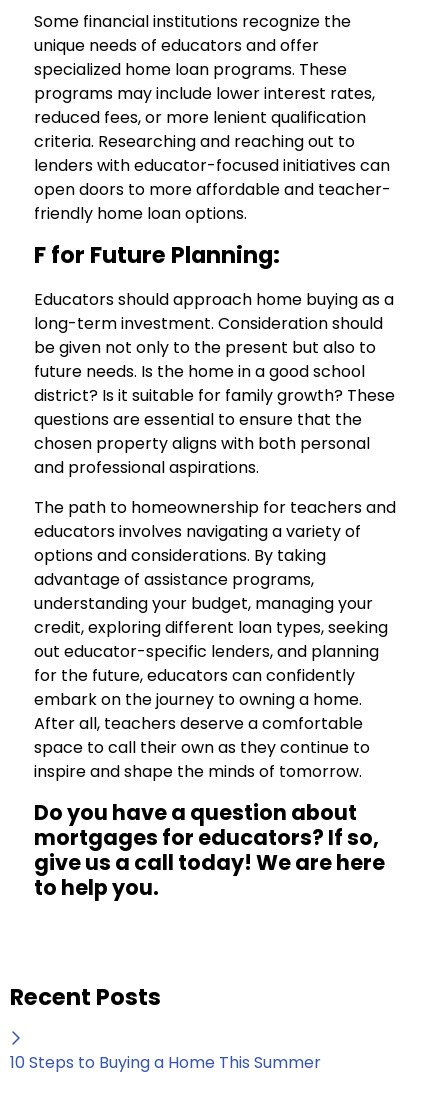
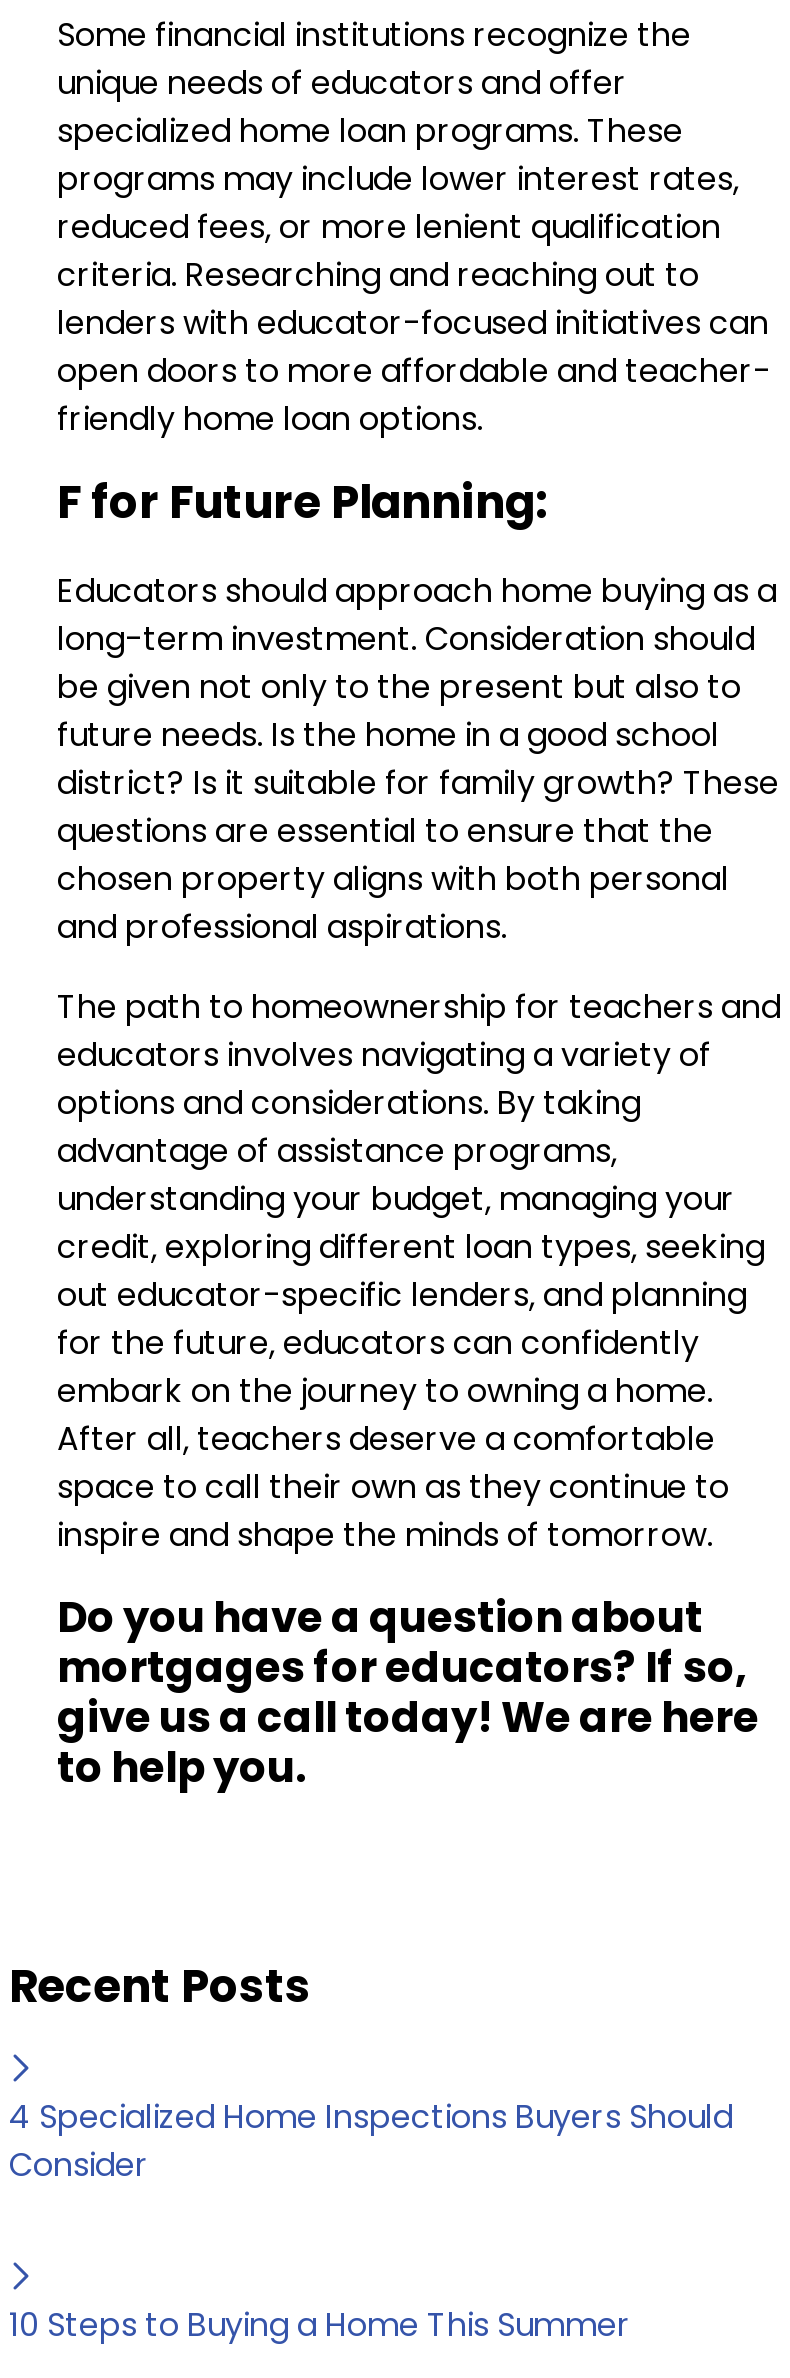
+ 4 Specialized Home Inspections Buyers Should
+ Consider
